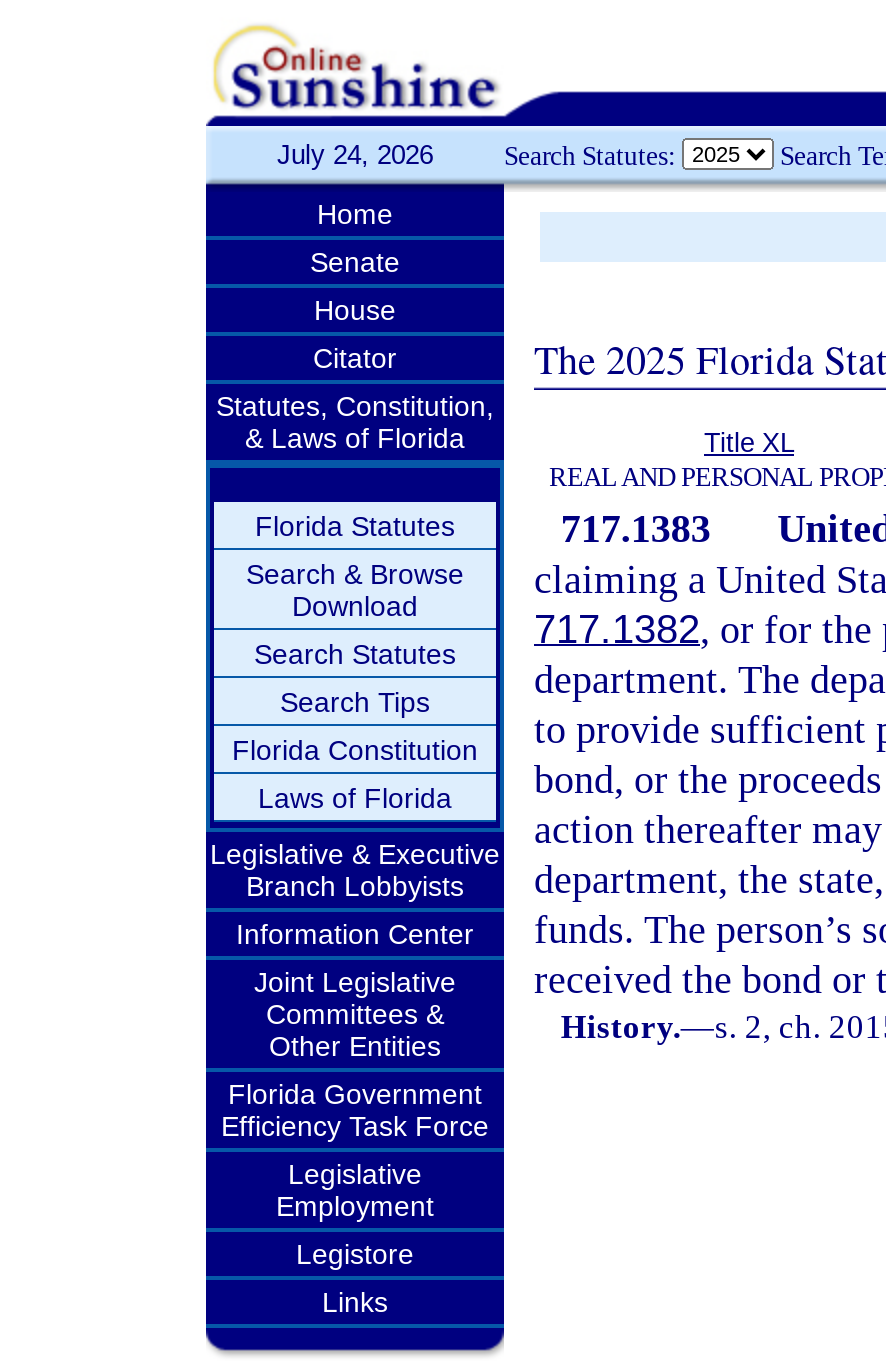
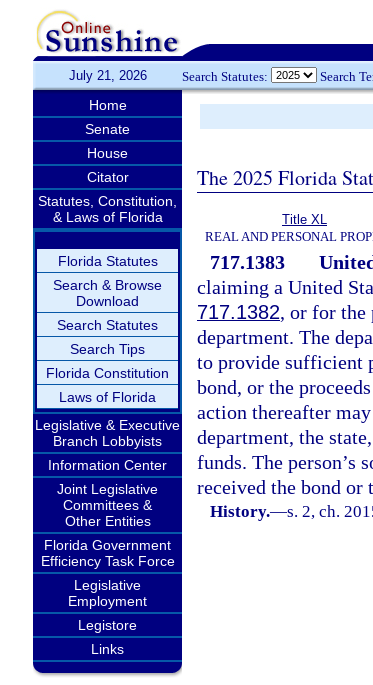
- July 24, 2026
+ July 21, 2026
